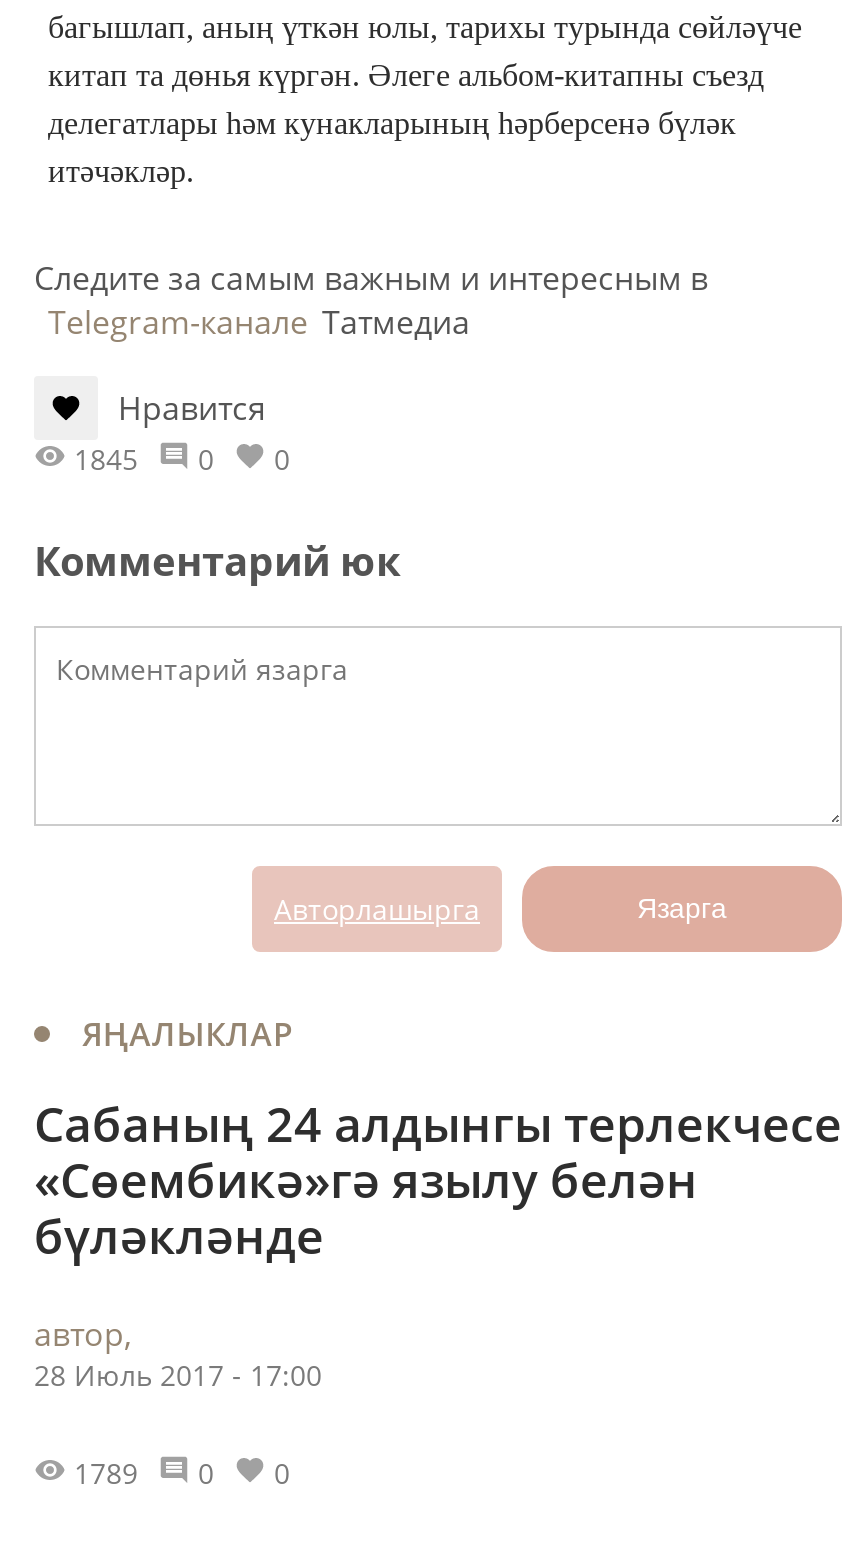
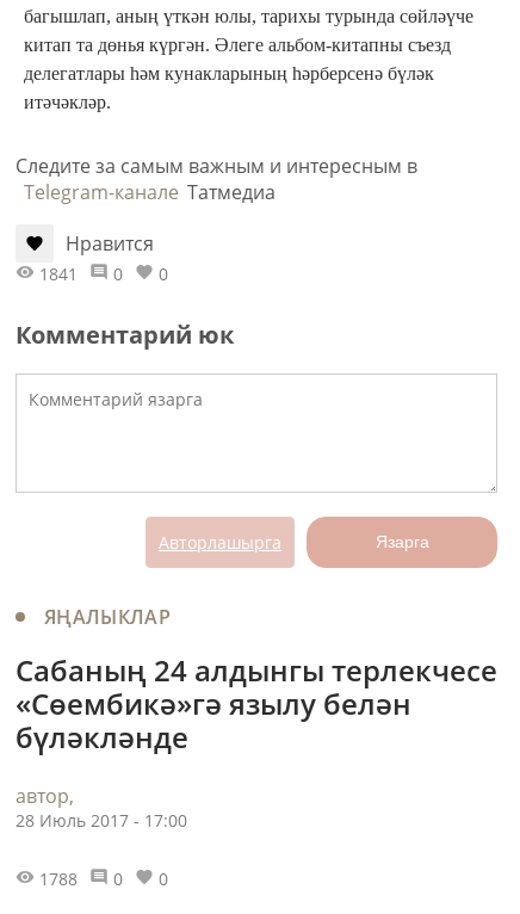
- 1845 0 0
+ 1841 0 0

- 1789 0 0
+ 1788 0 0
